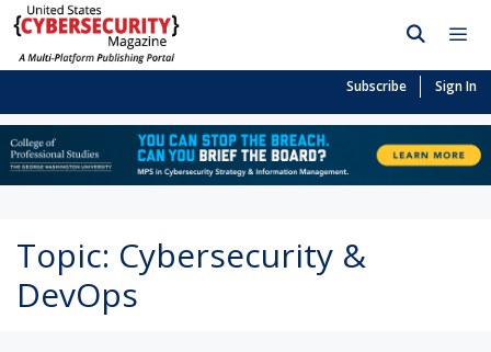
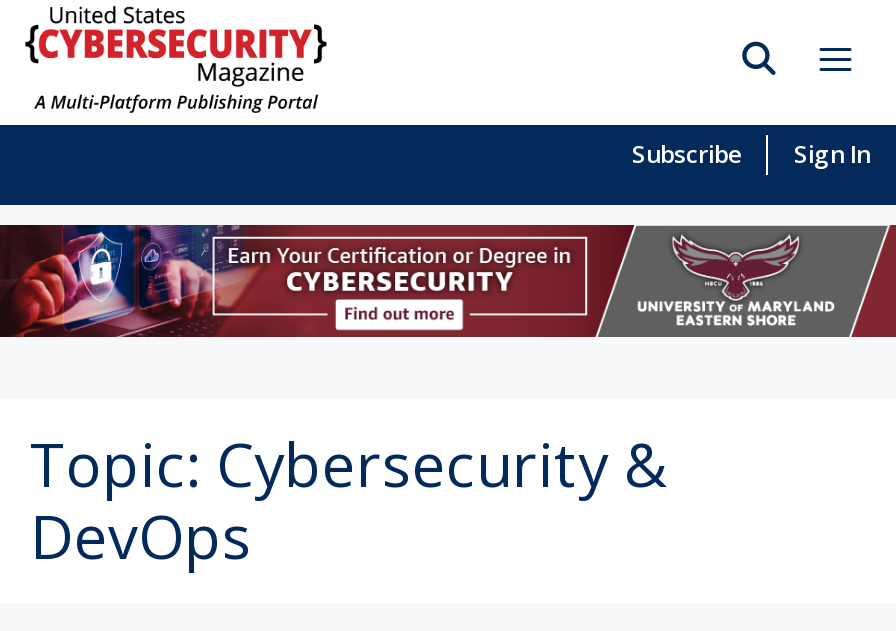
- [image]
+ [image]
